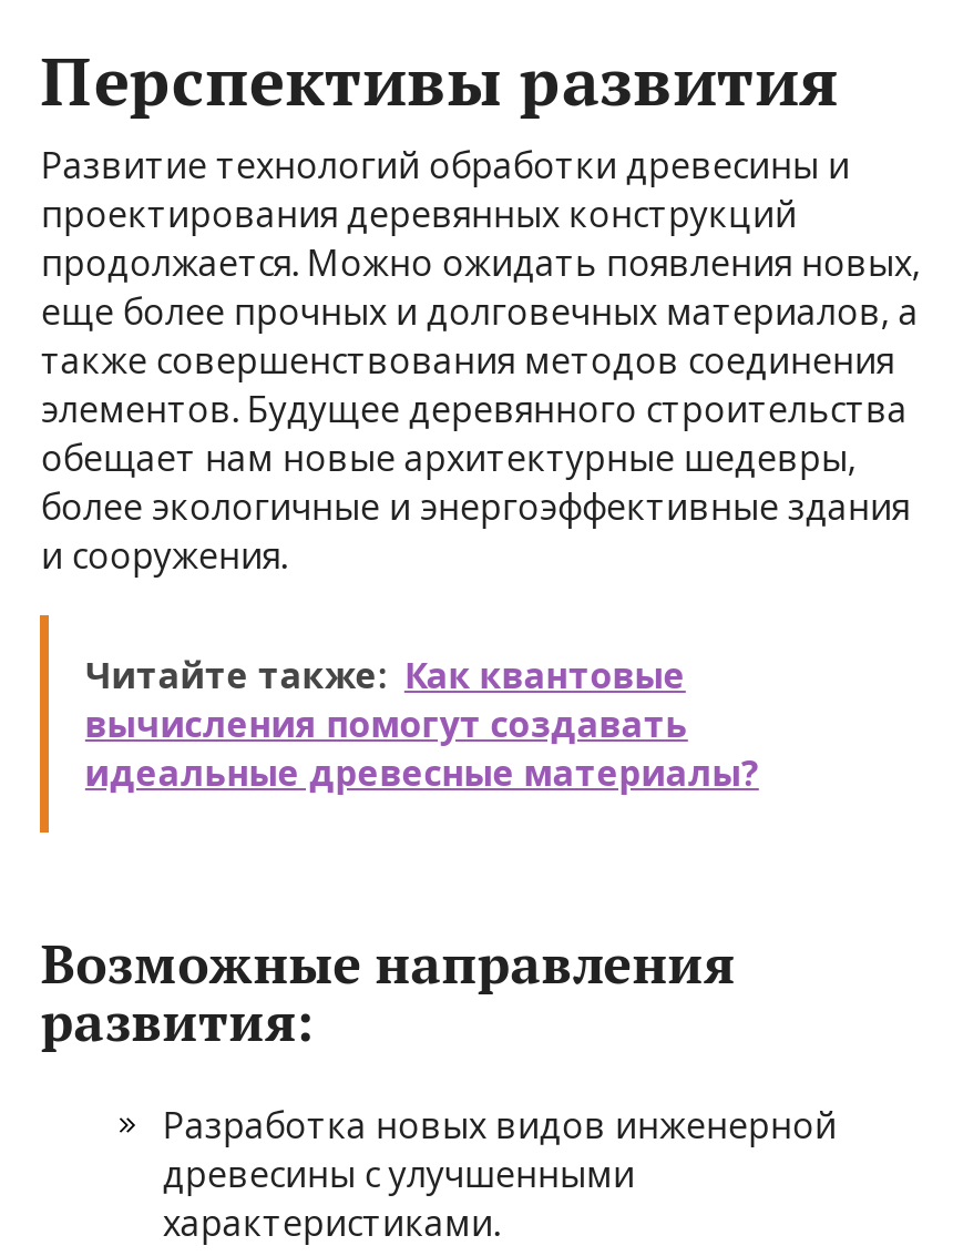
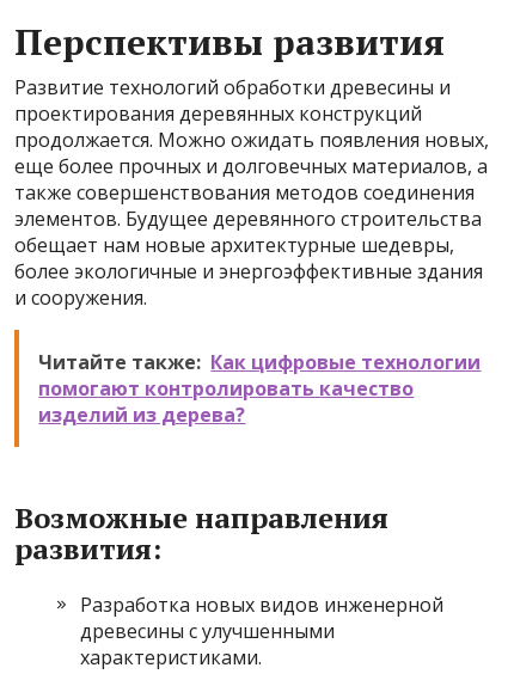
- Читайте также: Как квантовые
- вычисления помогут создавать
- идеальные древесные материалы?
+ Читайте также: Как цифровые технологии
+ помогают контролировать качество
+ изделий из дерева?
